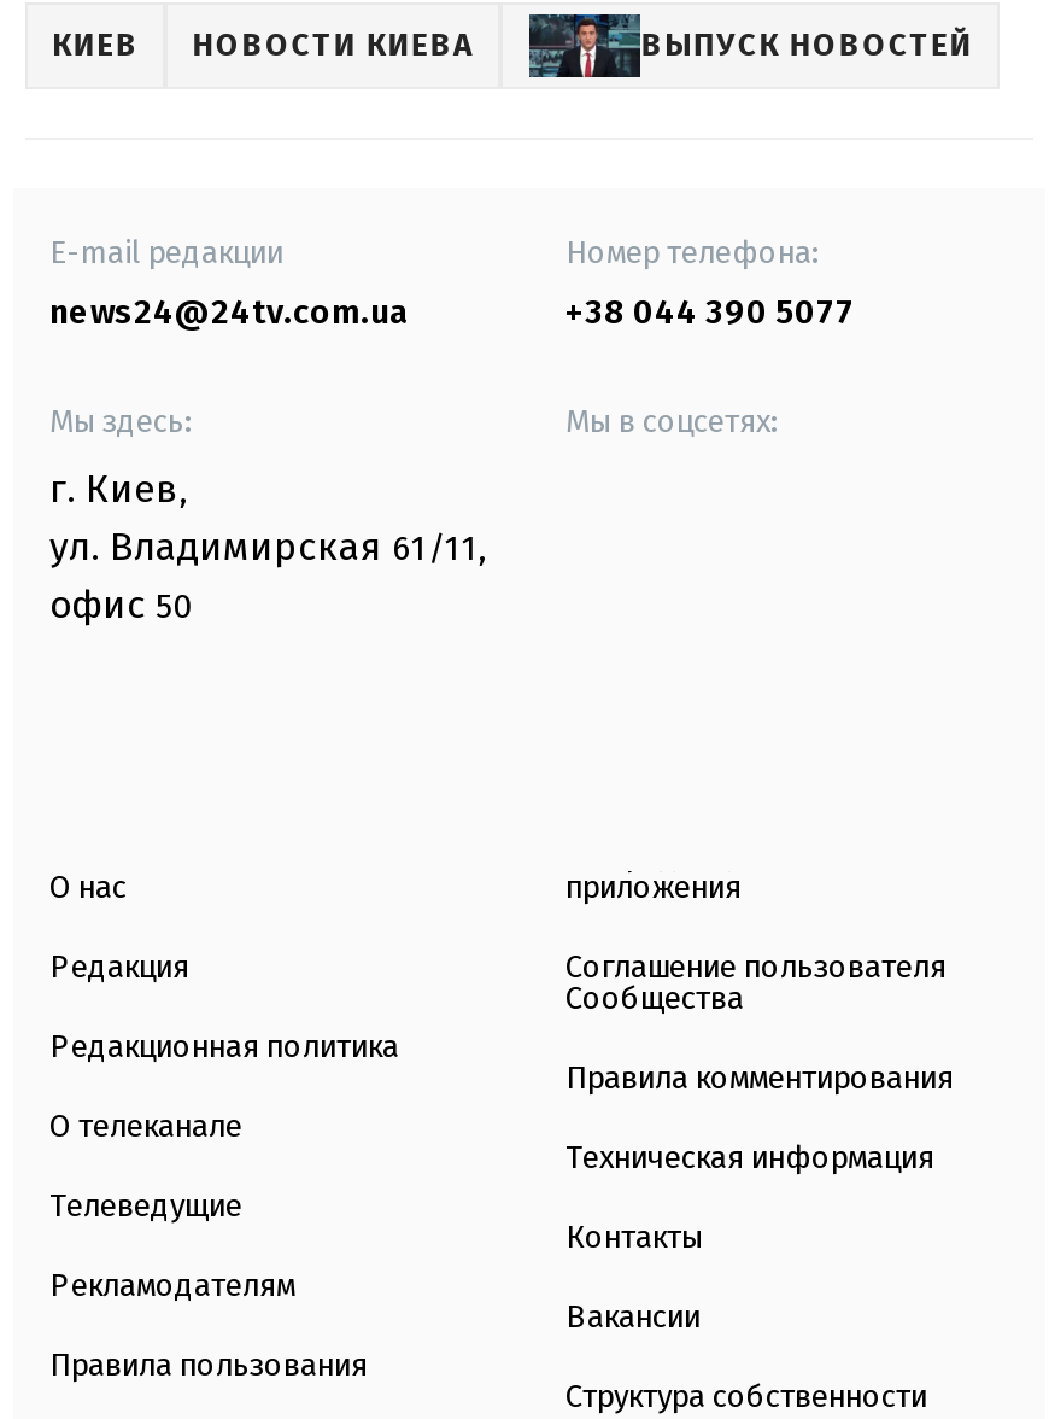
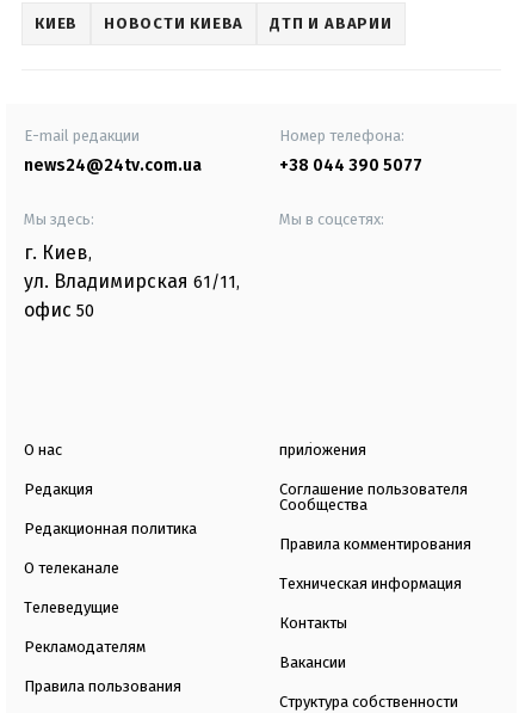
- ВЫПУСК НОВОСТЕЙ
+ ДТП И АВАРИИ
